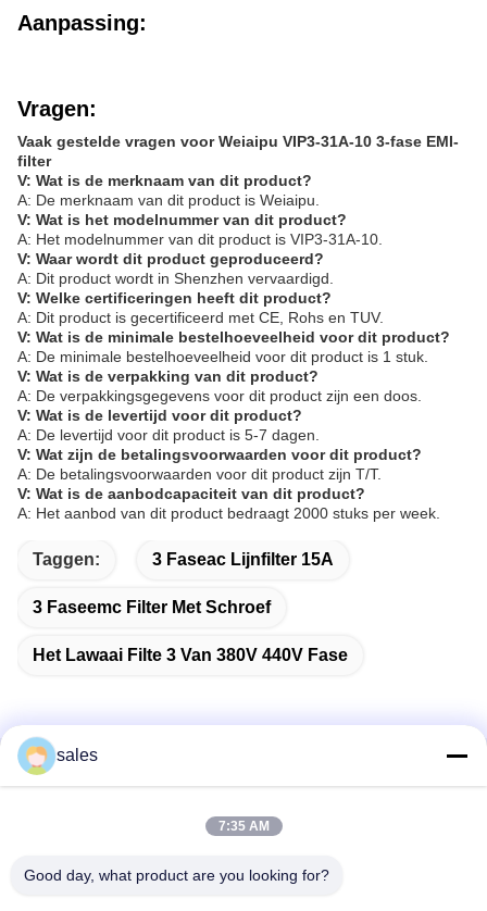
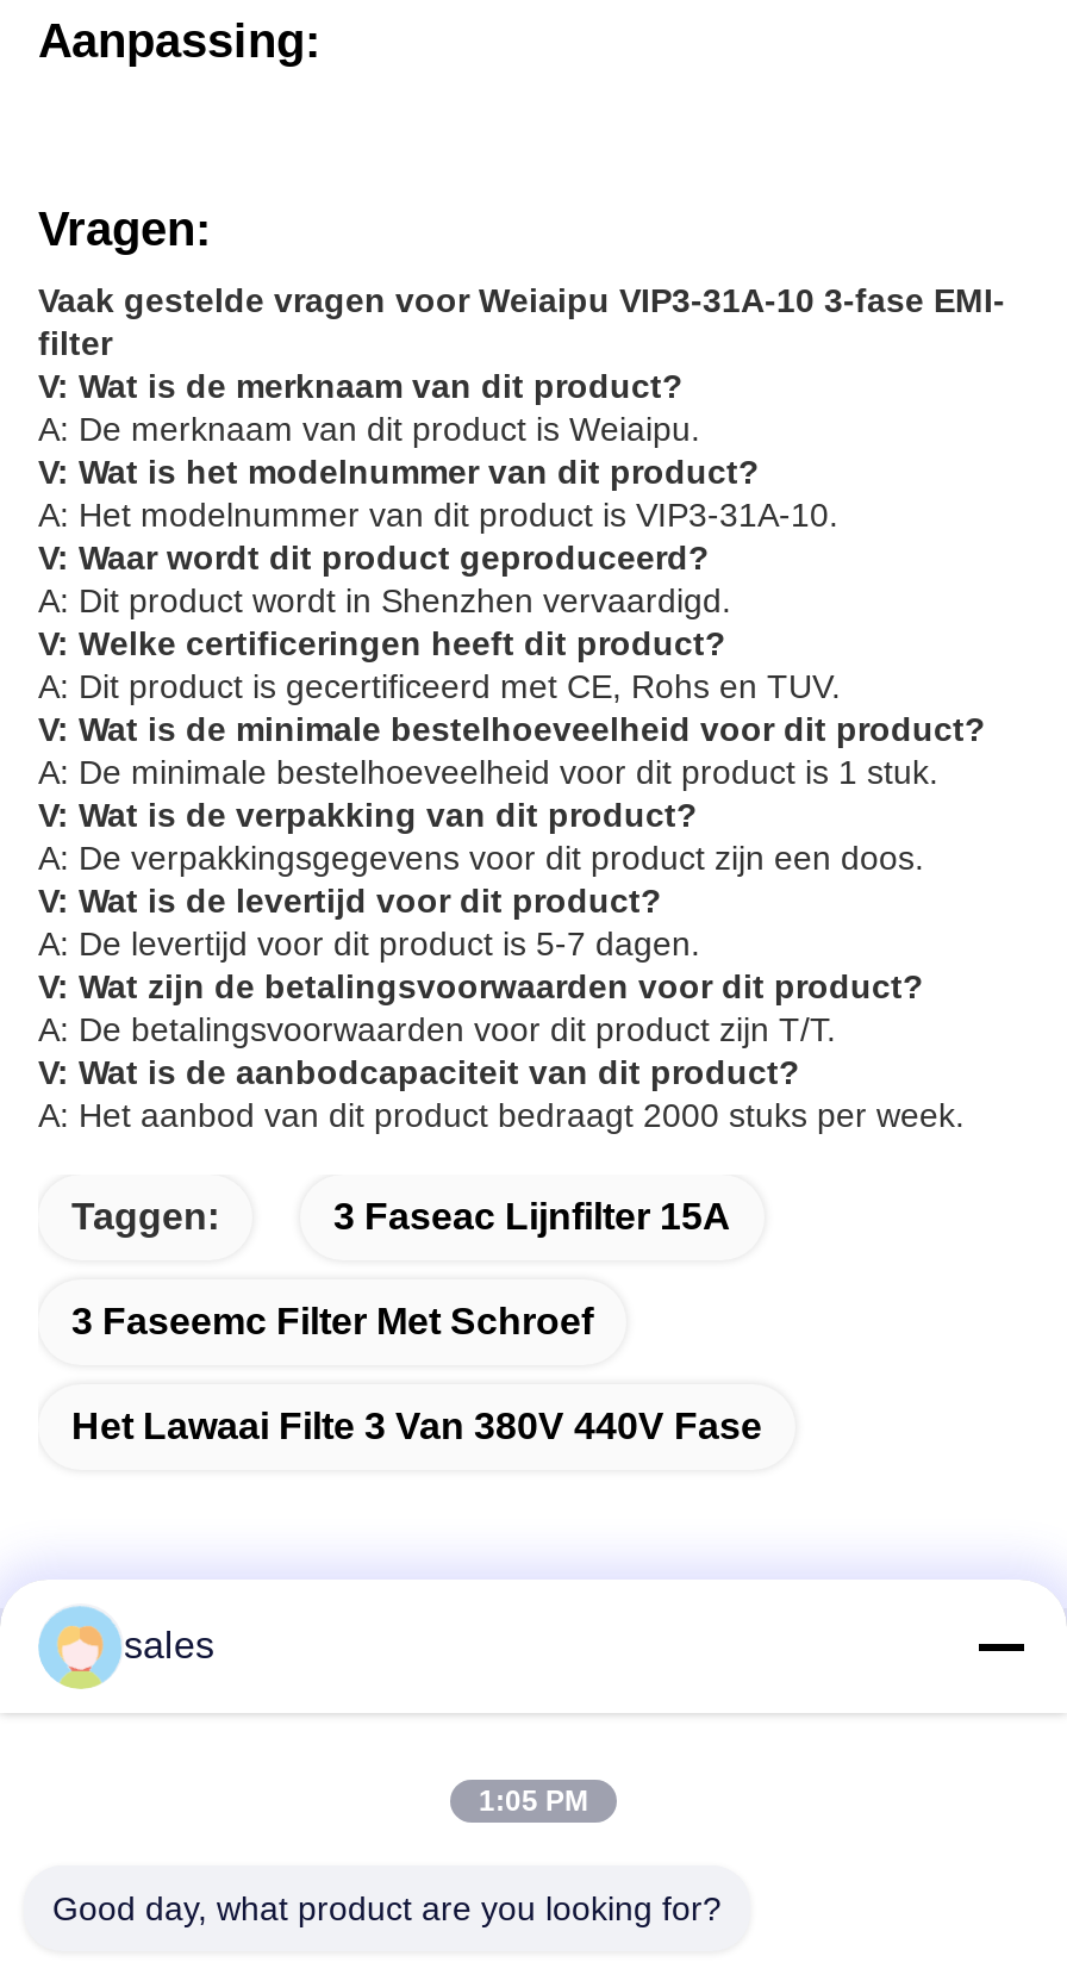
- 7:35 AM
+ 1:05 PM
